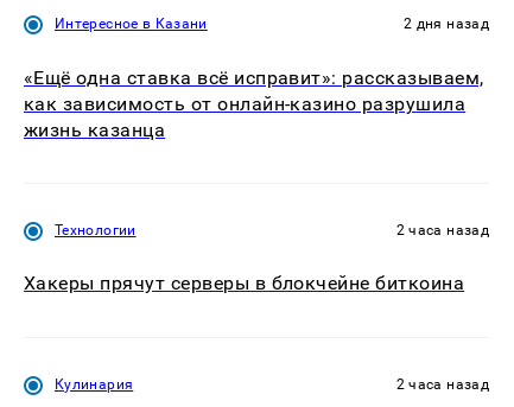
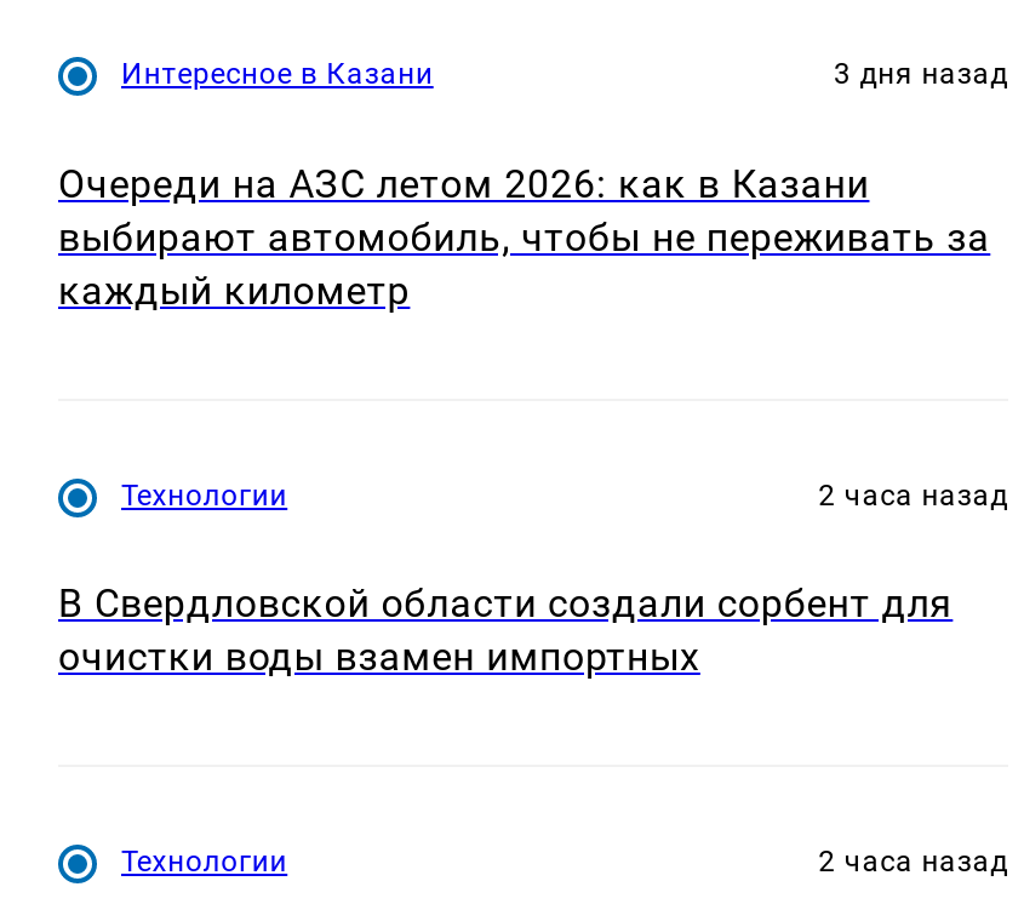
- 2 дня назад
+ 3 дня назад

- «Ещё одна ставка всё исправит»: рассказываем,
- как зависимость от онлайн-казино разрушила
- жизнь казанца
+ Очереди на АЗС летом 2026: как в Казани
+ выбирают автомобиль, чтобы не переживать за
+ каждый километр

- Хакеры прячут серверы в блокчейне биткоина
+ В Свердловской области создали сорбент для
+ очистки воды взамен импортных

- Кулинария
+ Технологии
